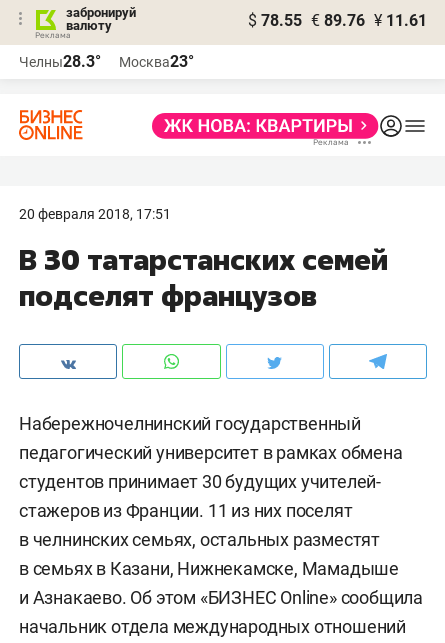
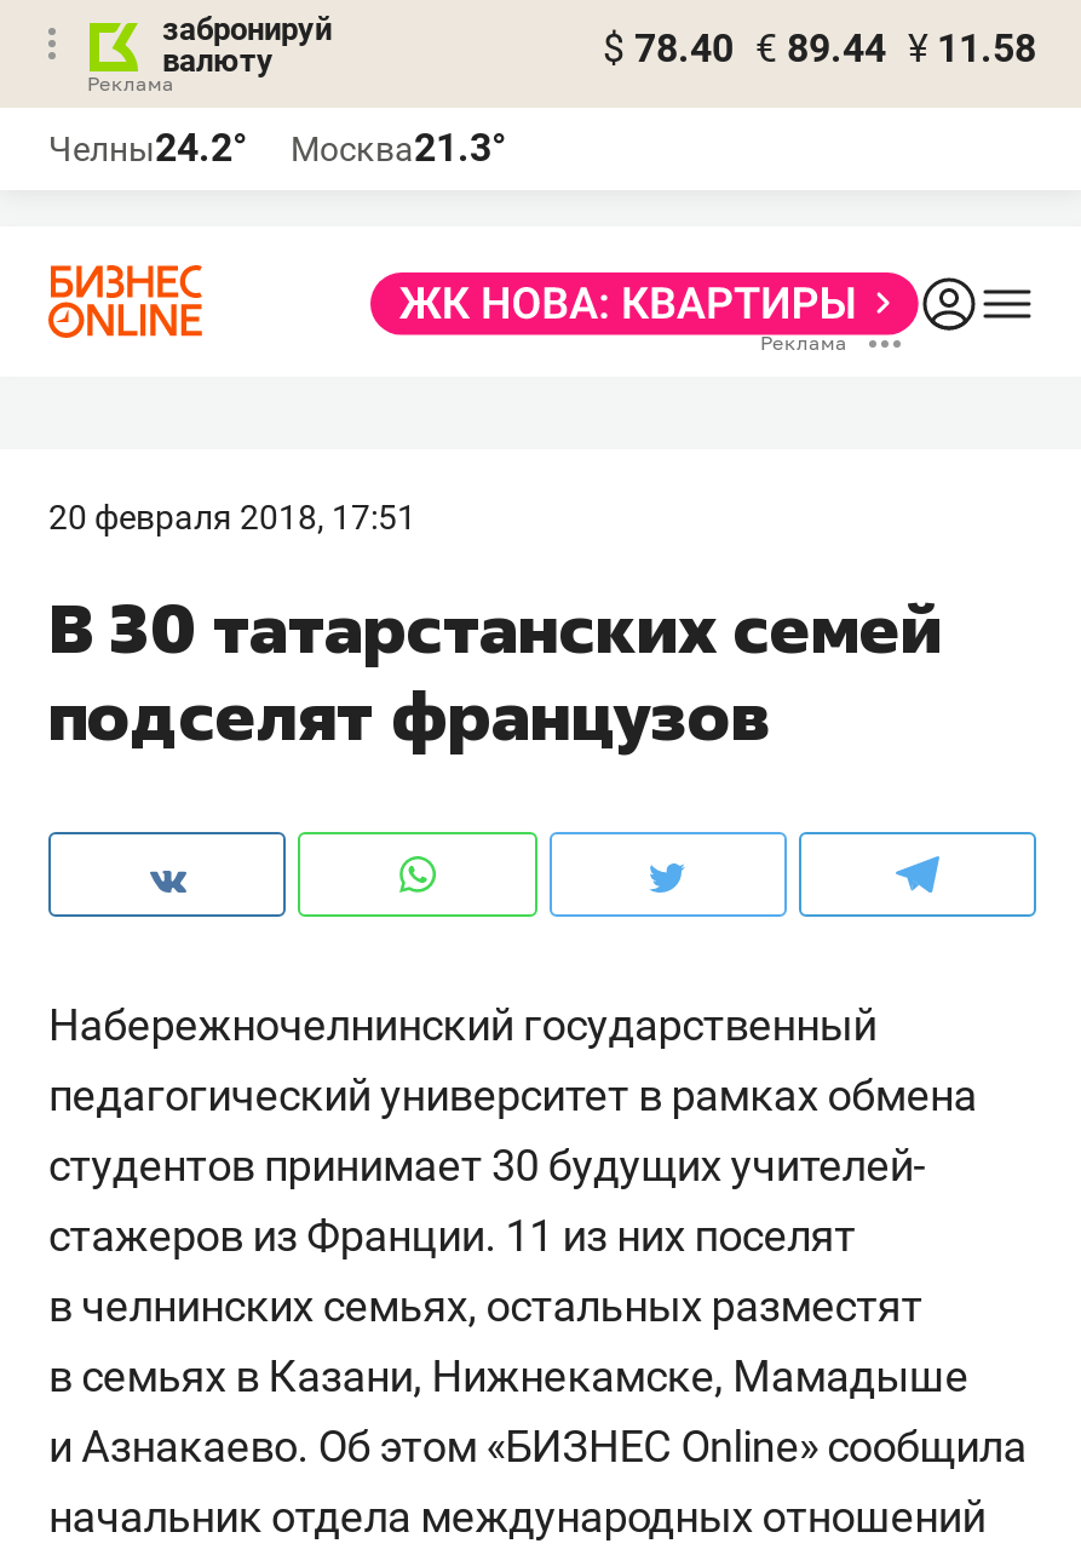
- $ 78.55 € 89.76 ¥ 11.61
+ $ 78.40 € 89.44 ¥ 11.58

- Челны28.3°
+ Челны24.2°

- Москва23°
+ Москва21.3°
